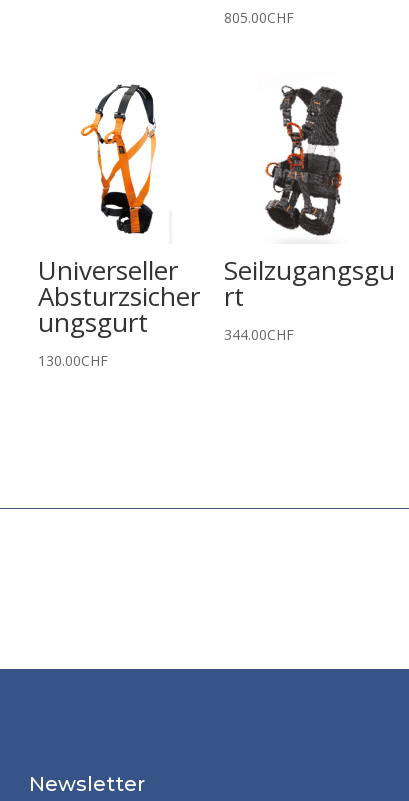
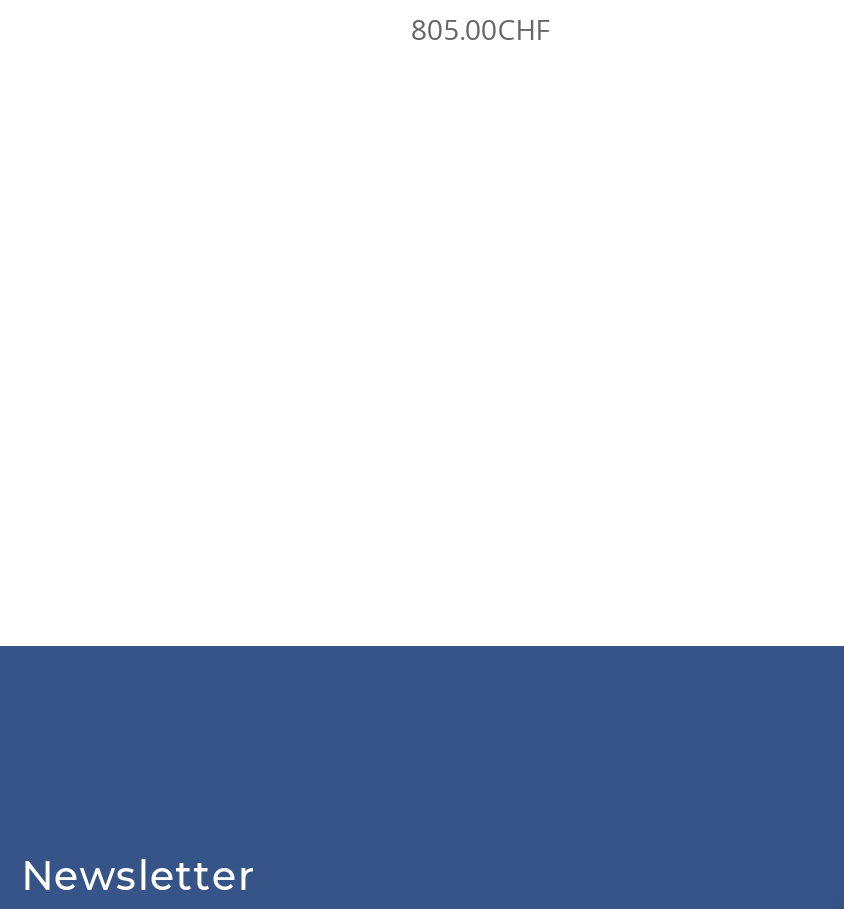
- [image]
- Universeller
- Absturzsicher
- ungsgurt
- 130.00CHF

- [image]
- Seilzugangsgu
- rt
- 344.00CHF
